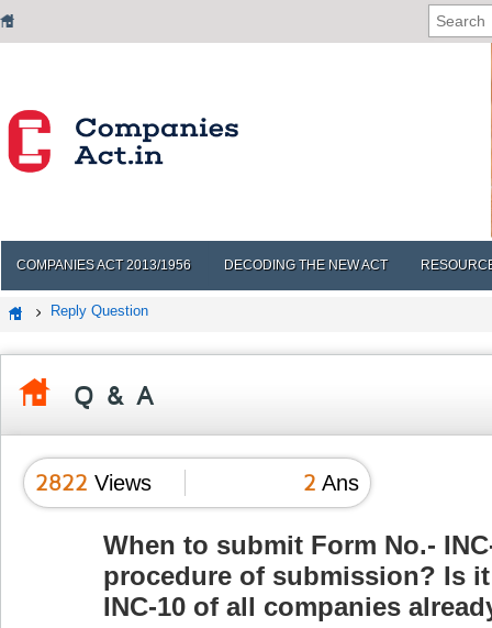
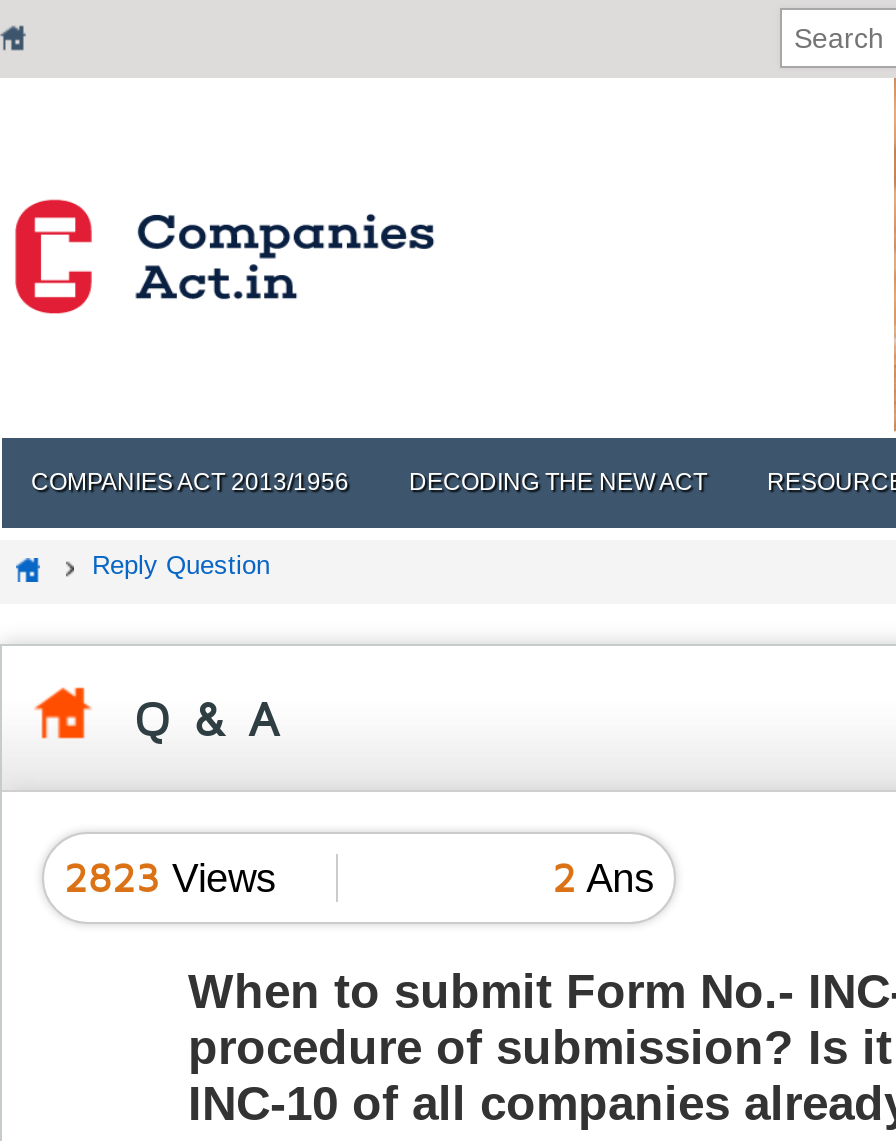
- 2822 Views
+ 2823 Views
